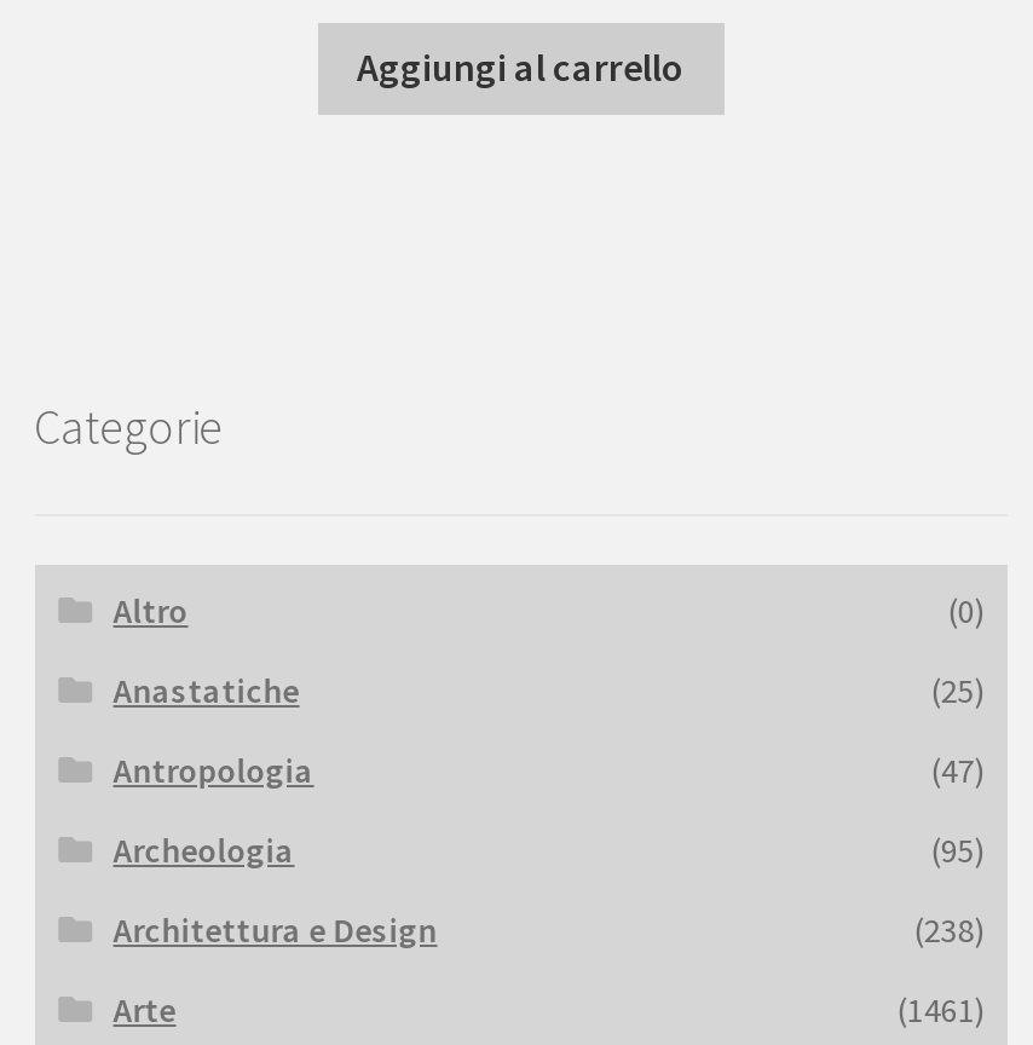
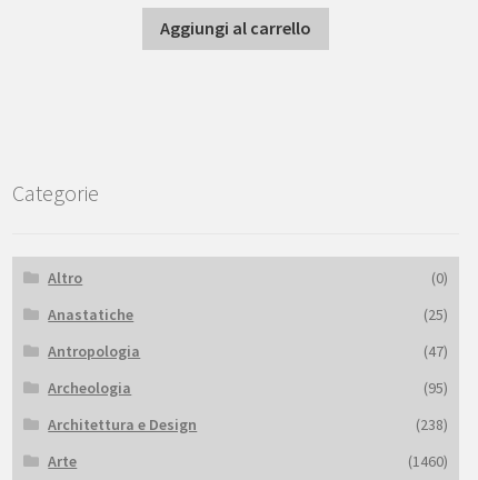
- (1461)
+ (1460)
